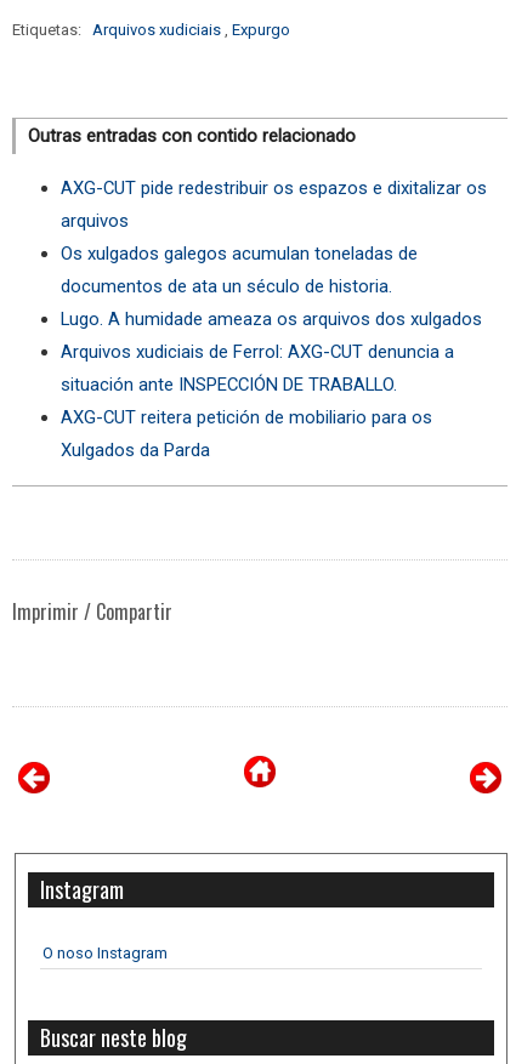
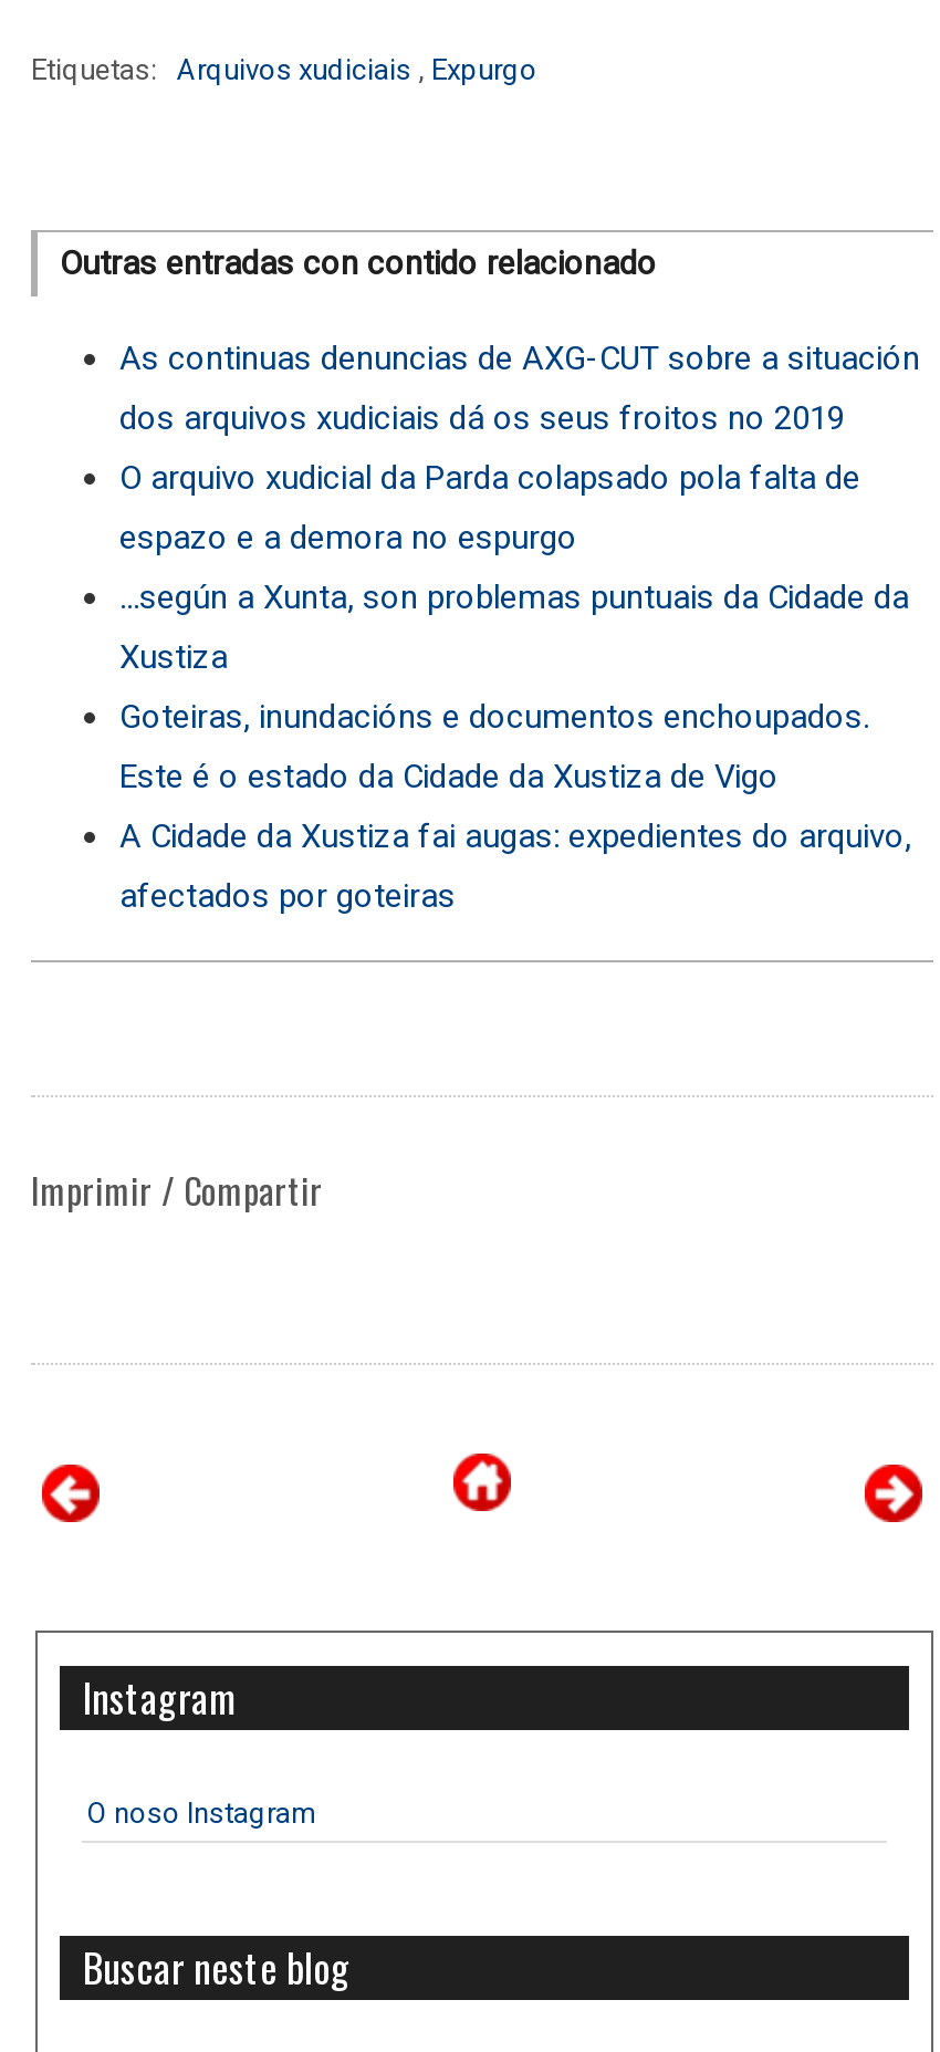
- AXG-CUT pide redestribuir os espazos e dixitalizar os
- arquivos
- Os xulgados galegos acumulan toneladas de
- documentos de ata un século de historia.
- Lugo. A humidade ameaza os arquivos dos xulgados
- Arquivos xudiciais de Ferrol: AXG-CUT denuncia a
- situación ante INSPECCIÓN DE TRABALLO.
- AXG-CUT reitera petición de mobiliario para os
- Xulgados da Parda
+ As continuas denuncias de AXG-CUT sobre a situación
+ dos arquivos xudiciais dá os seus froitos no 2019
+ O arquivo xudicial da Parda colapsado pola falta de
+ espazo e a demora no espurgo
+ ...según a Xunta, son problemas puntuais da Cidade da
+ Xustiza
+ Goteiras, inundacións e documentos enchoupados.
+ Este é o estado da Cidade da Xustiza de Vigo
+ A Cidade da Xustiza fai augas: expedientes do arquivo,
+ afectados por goteiras
